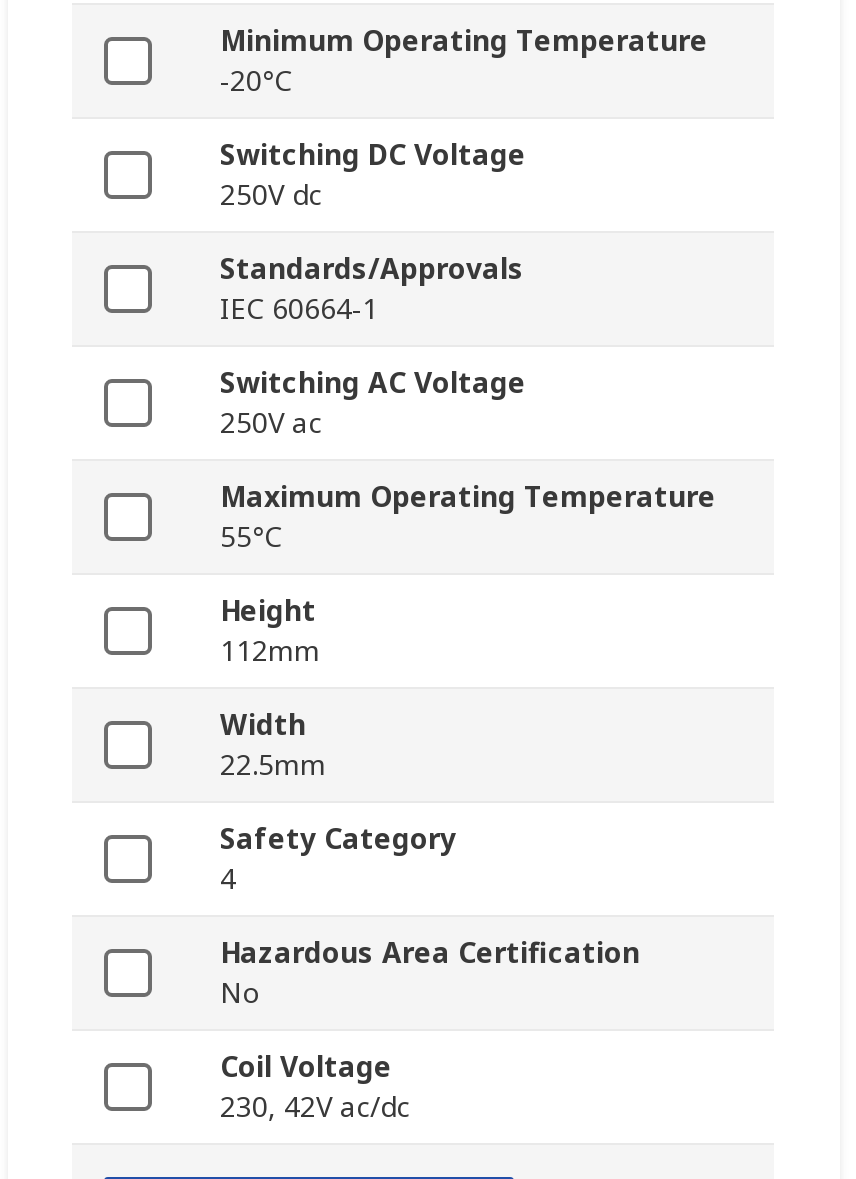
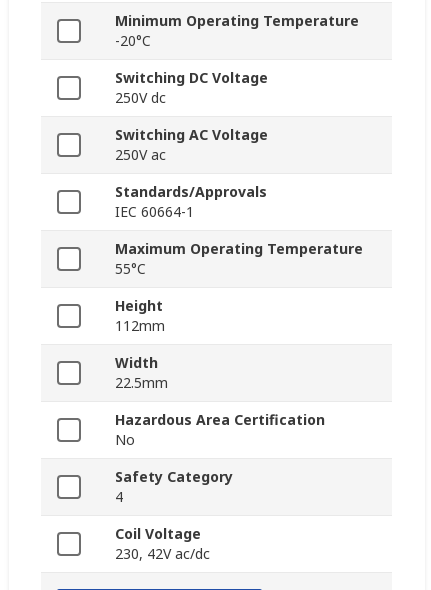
moved down: Standards/Approvals | IEC 60664-1

moved up: Switching AC Voltage | 250V ac

moved down: Safety Category | 4

moved up: Hazardous Area Certification | No
